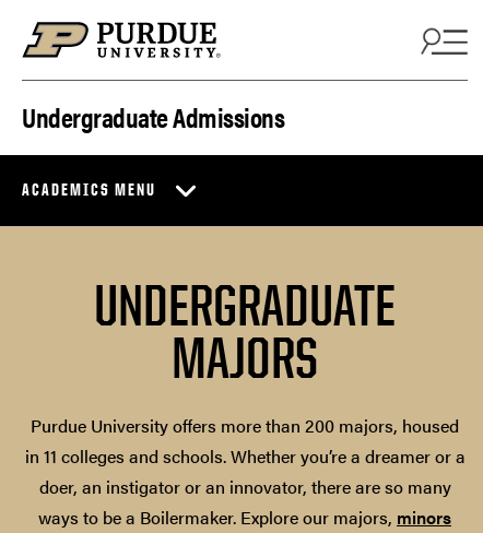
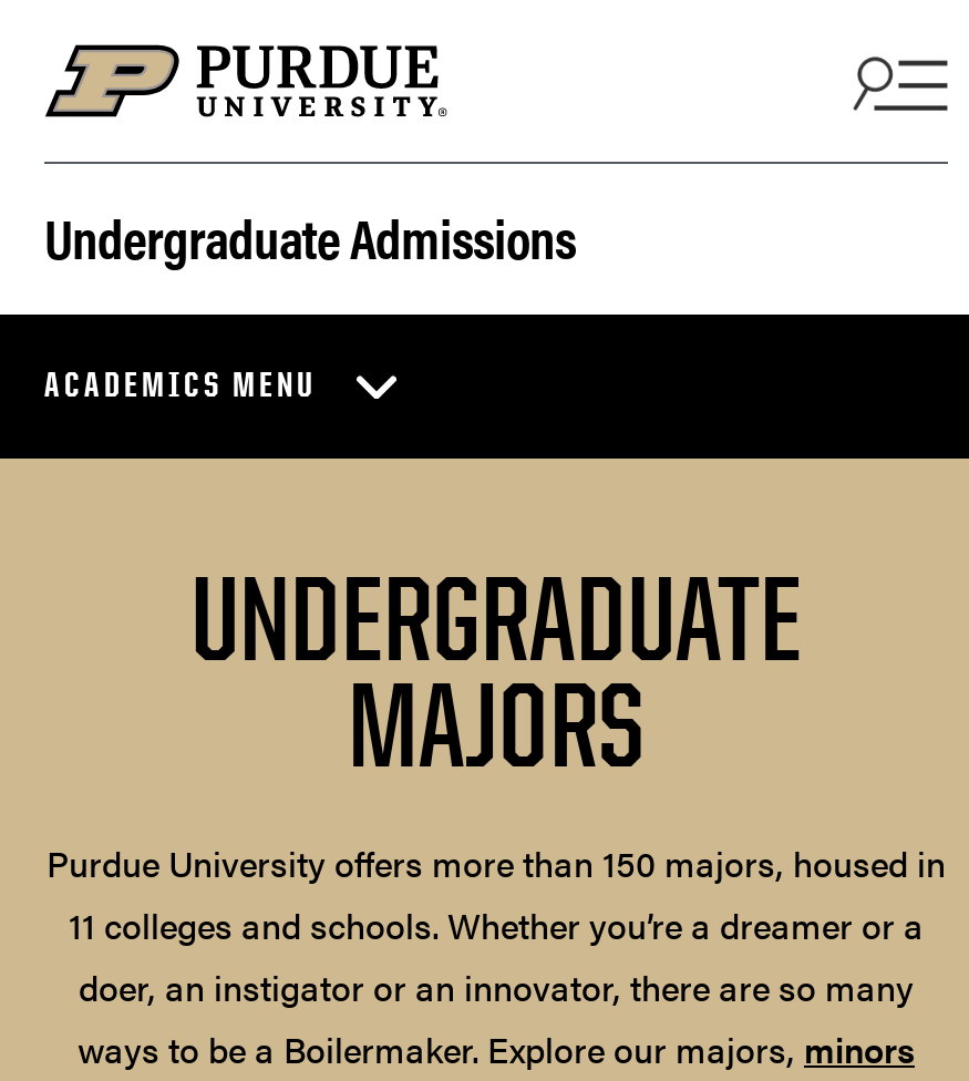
- Purdue University offers more than 200 majors, housed
- in 11 colleges and schools. Whether you’re a dreamer or a
+ Purdue University offers more than 150 majors, housed in
+ 11 colleges and schools. Whether you’re a dreamer or a
